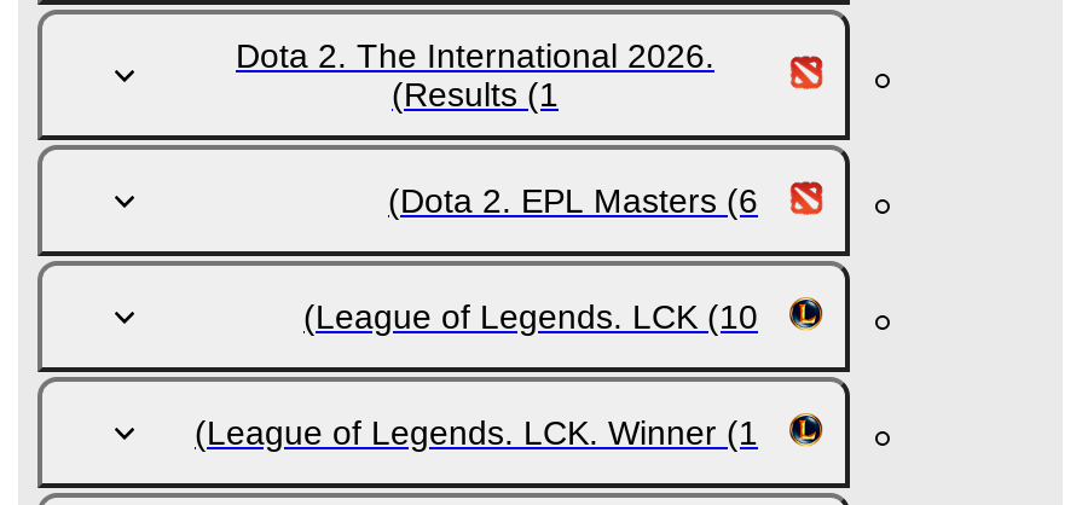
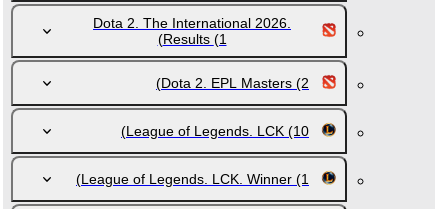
- Dota 2. EPL Masters (6)
+ Dota 2. EPL Masters (2)
